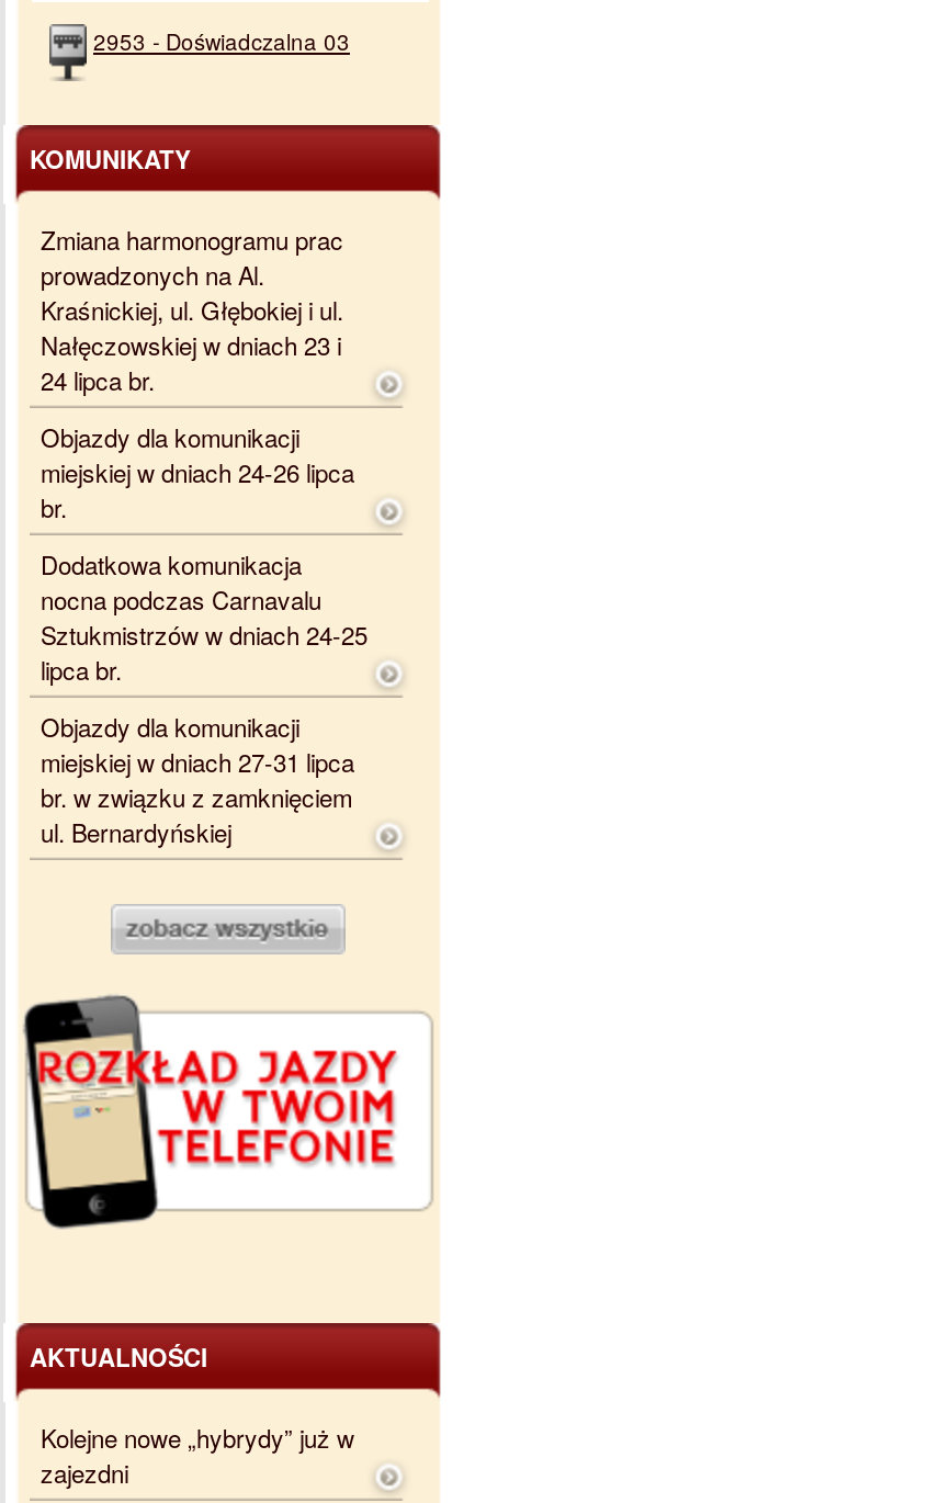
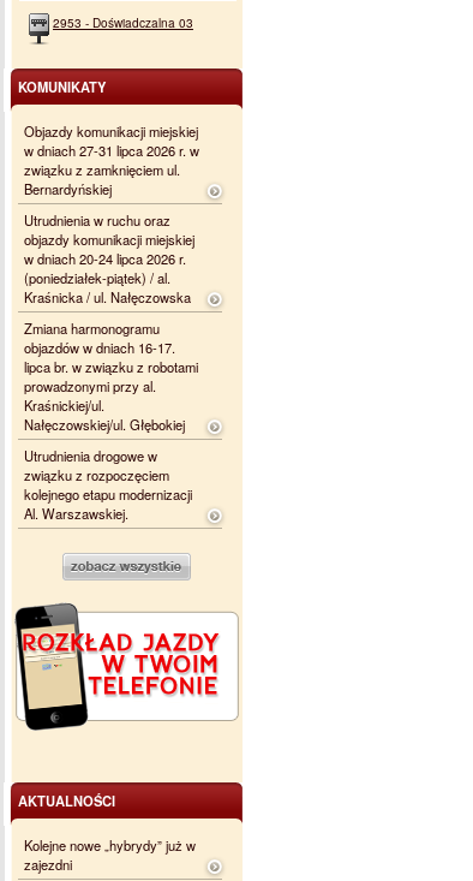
- Zmiana harmonogramu prac
- prowadzonych na Al.
- Kraśnickiej, ul. Głębokiej i ul.
- Nałęczowskiej w dniach 23 i
- 24 lipca br.
+ Objazdy komunikacji miejskiej
+ w dniach 27-31 lipca 2026 r. w
+ związku z zamknięciem ul.
+ Bernardyńskiej

- Objazdy dla komunikacji
- miejskiej w dniach 24-26 lipca
- br.
+ Utrudnienia w ruchu oraz
+ objazdy komunikacji miejskiej
+ w dniach 20-24 lipca 2026 r.
+ (poniedziałek-piątek) / al.
+ Kraśnicka / ul. Nałęczowska

- Dodatkowa komunikacja
- nocna podczas Carnavalu
- Sztukmistrzów w dniach 24-25
- lipca br.
+ Zmiana harmonogramu
+ objazdów w dniach 16-17.
+ lipca br. w związku z robotami
+ prowadzonymi przy al.
+ Kraśnickiej/ul.
+ Nałęczowskiej/ul. Głębokiej

- Objazdy dla komunikacji
- miejskiej w dniach 27-31 lipca
- br. w związku z zamknięciem
- ul. Bernardyńskiej
+ Utrudnienia drogowe w
+ związku z rozpoczęciem
+ kolejnego etapu modernizacji
+ Al. Warszawskiej.
